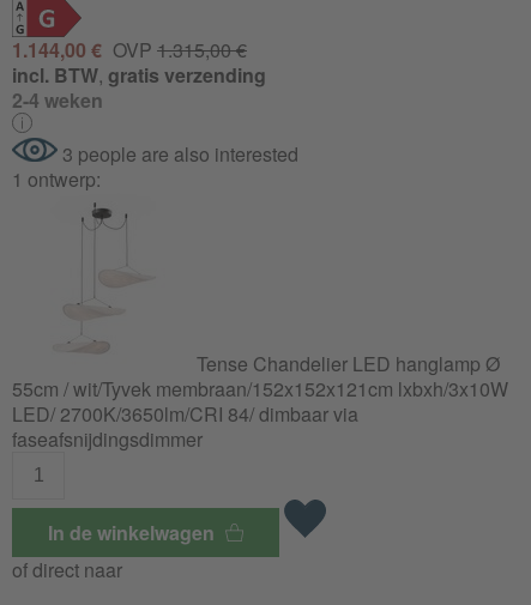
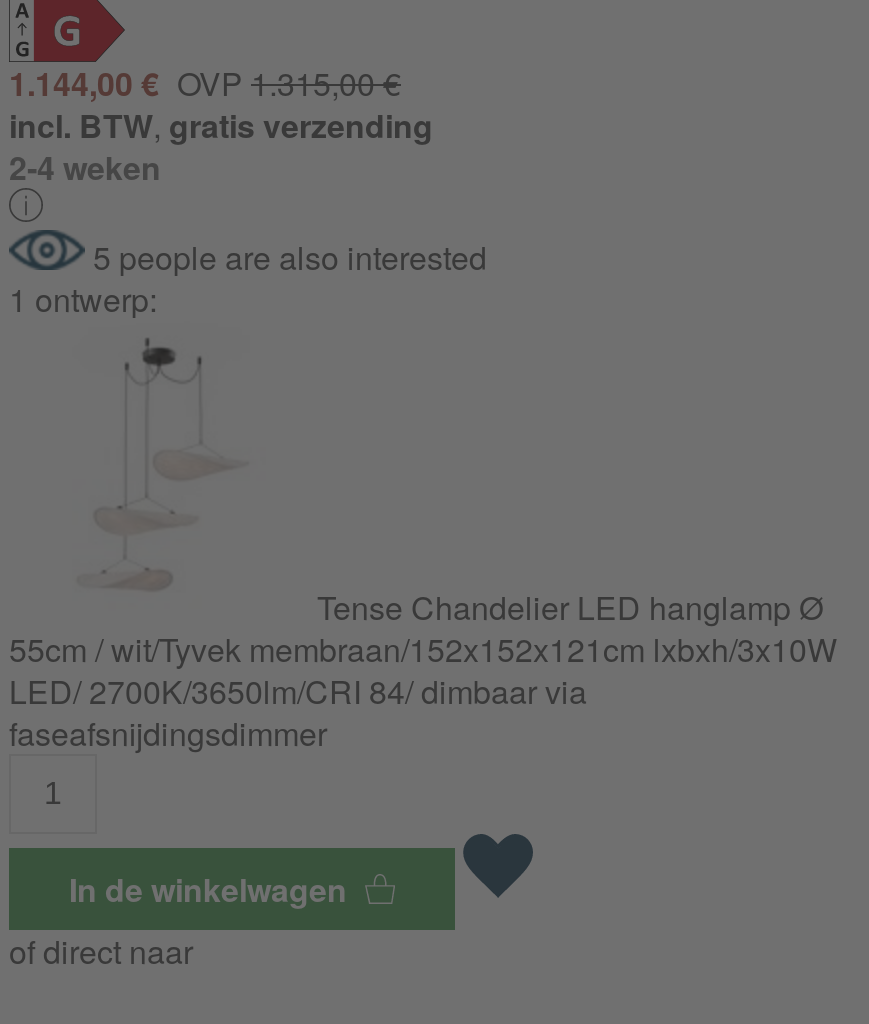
- 3 people are also interested
+ 5 people are also interested
